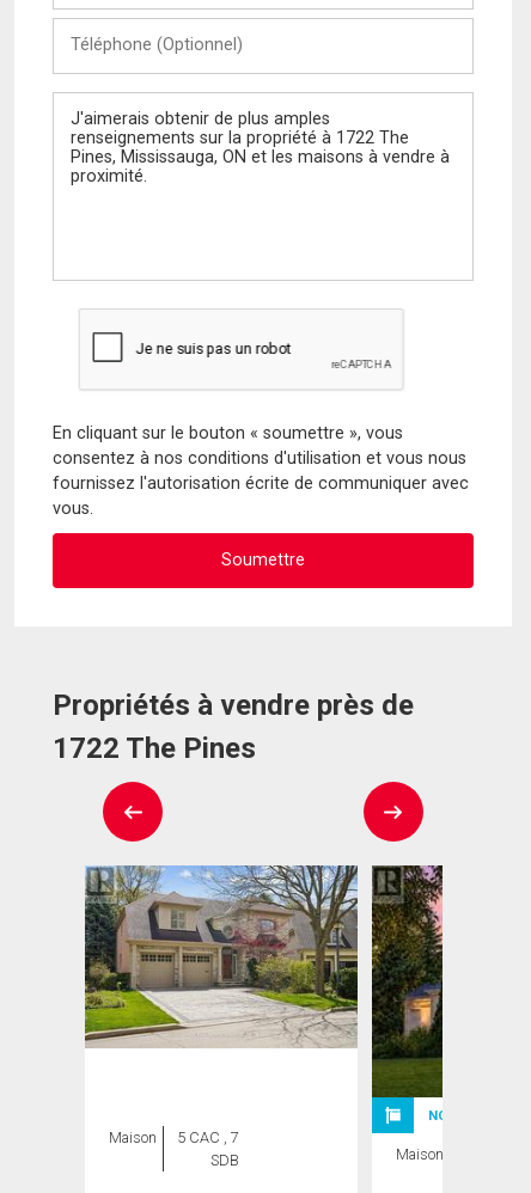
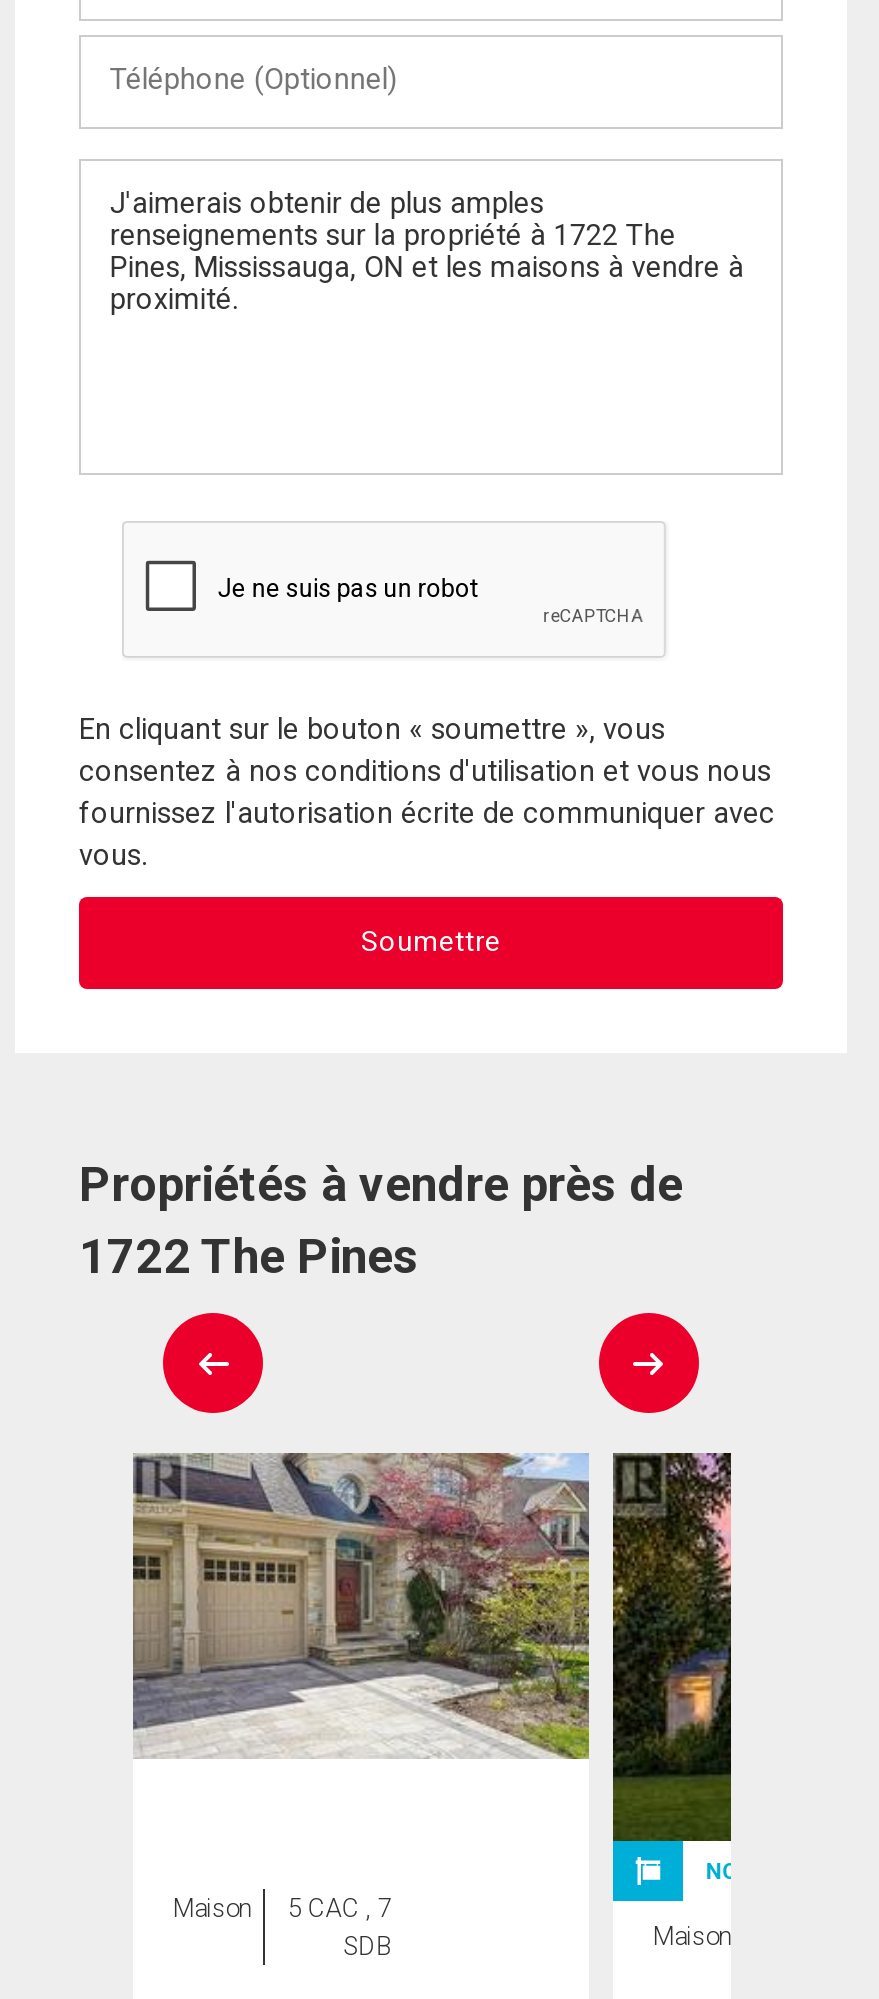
- [image]
+ [image]
